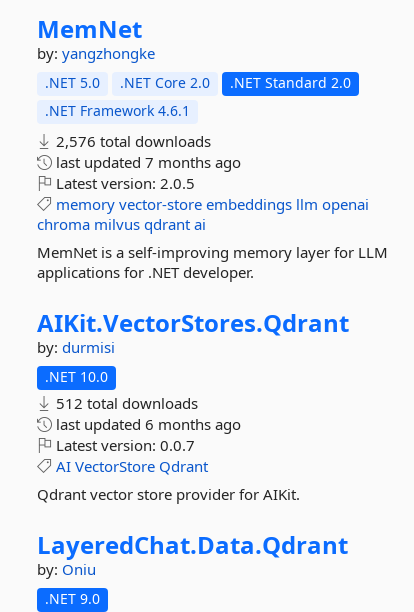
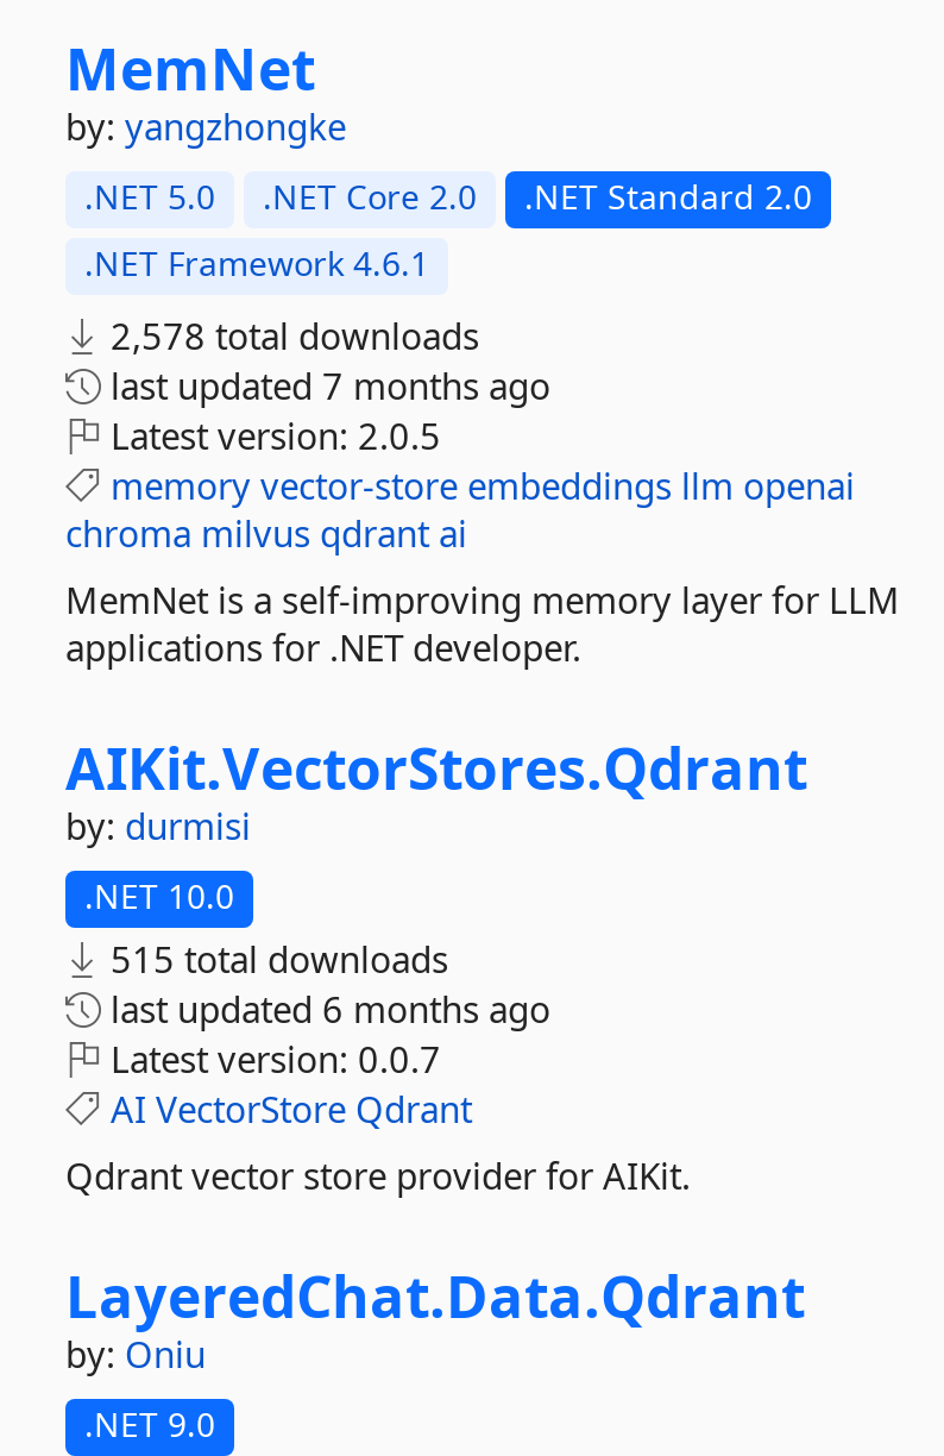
- 2,576 total downloads
+ 2,578 total downloads

- 512 total downloads
+ 515 total downloads
